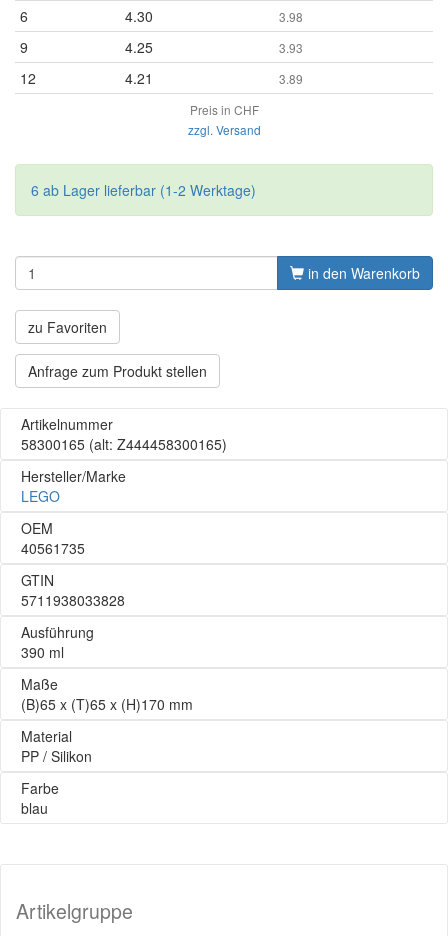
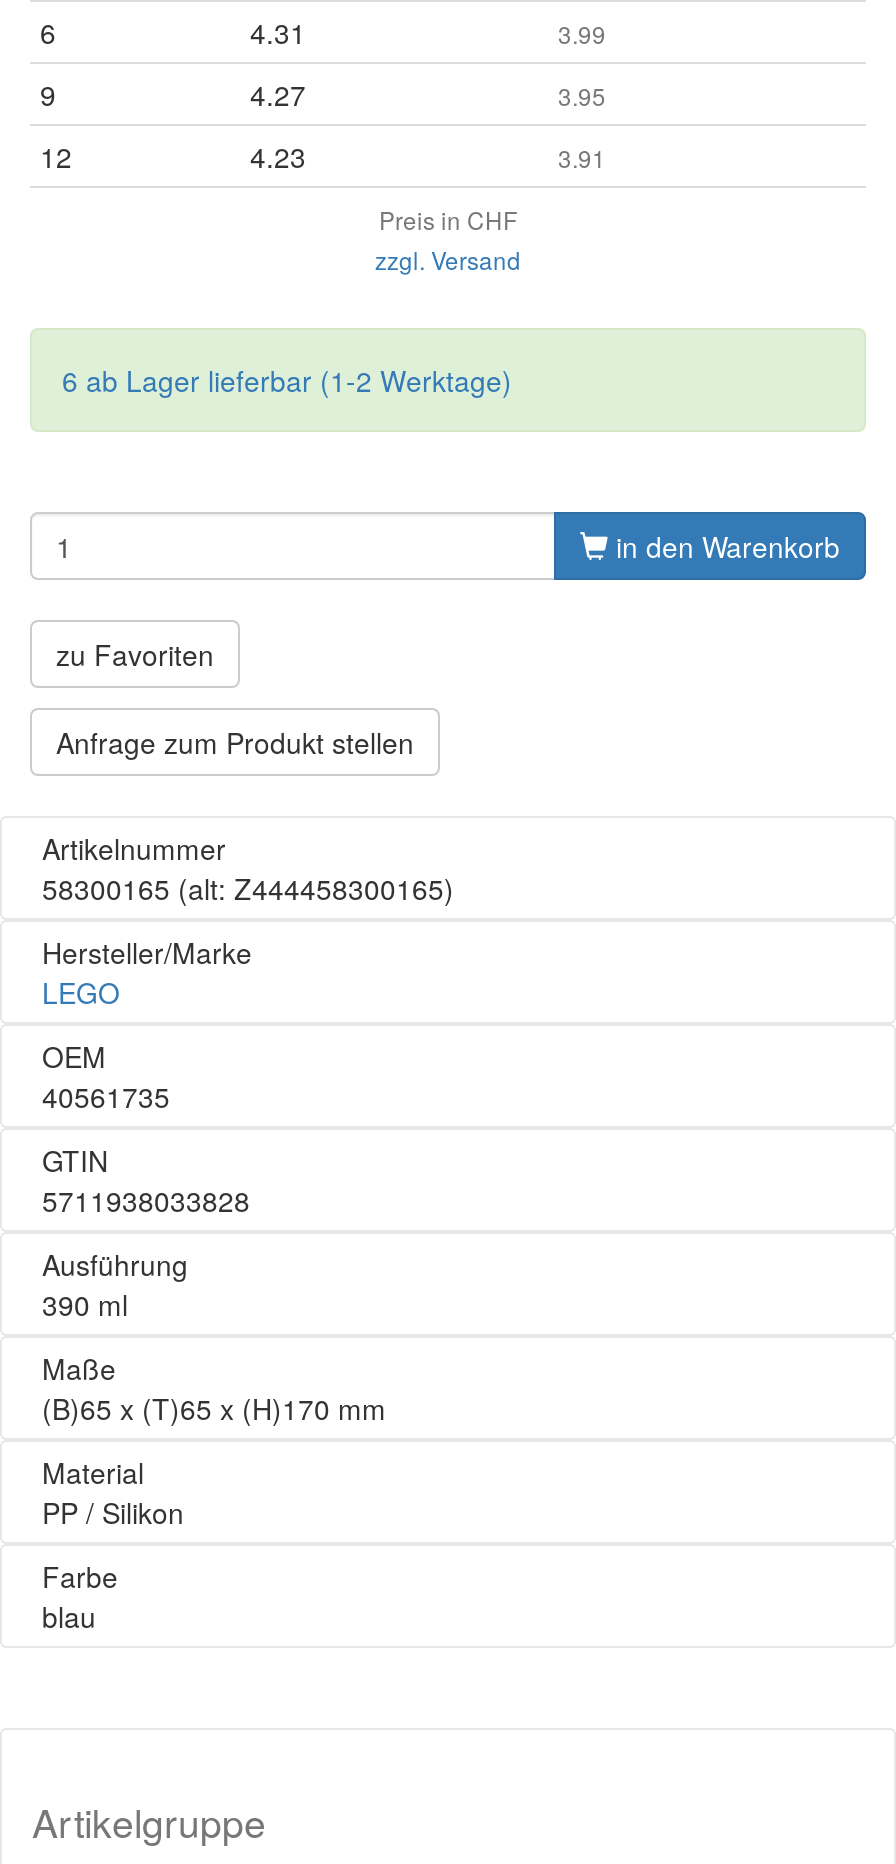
- 4.30
+ 4.31

- 3.98
+ 3.99

- 4.25
+ 4.27

- 3.93
+ 3.95

- 4.21
+ 4.23

- 3.89
+ 3.91
